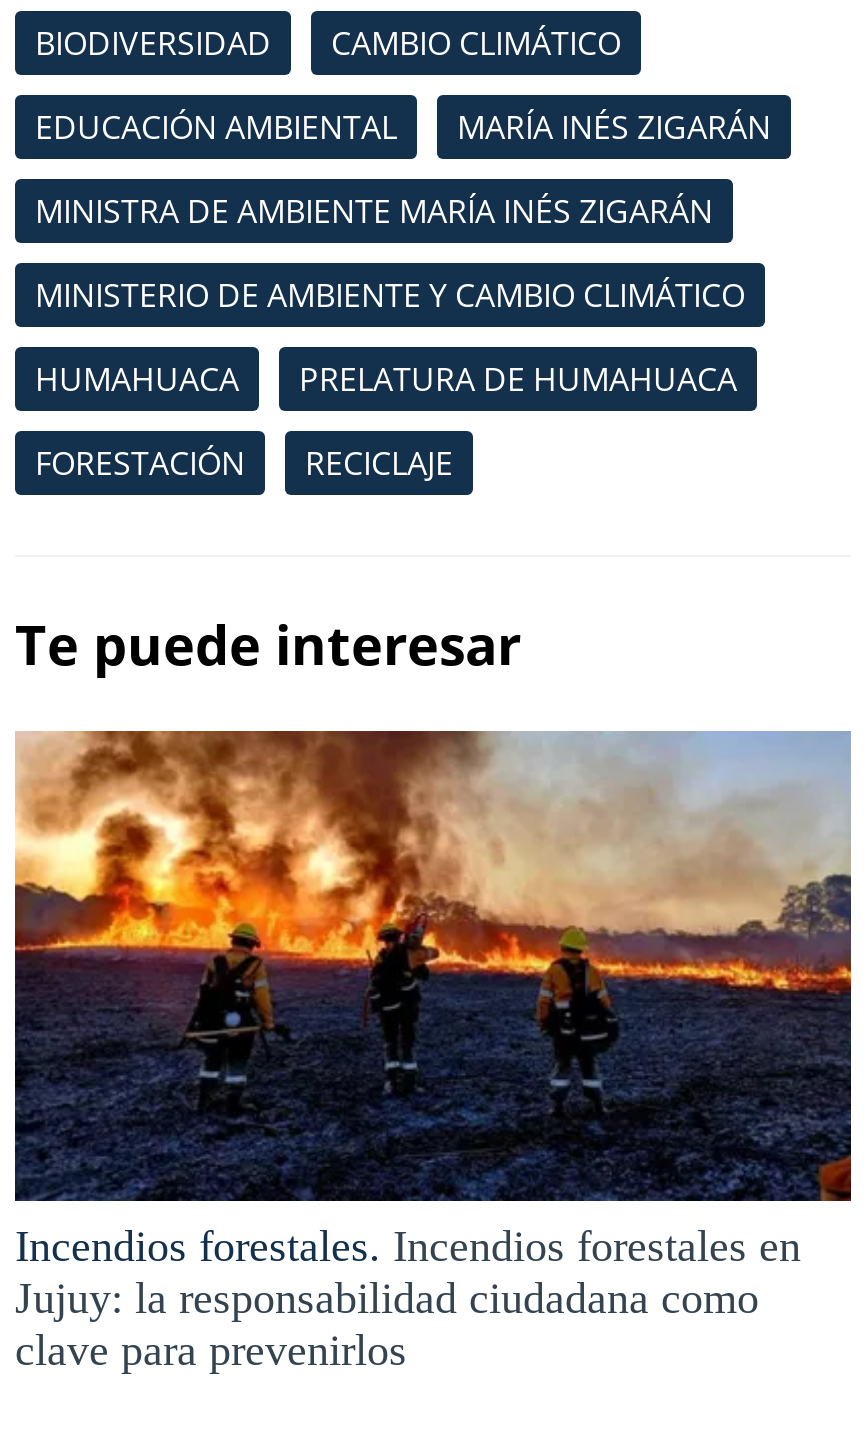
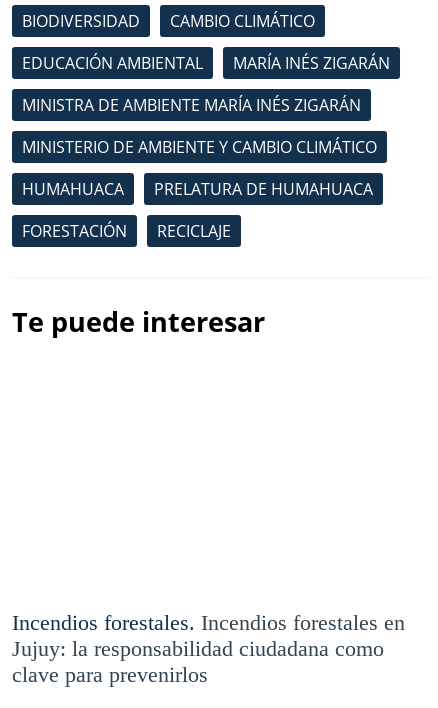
- [image]
